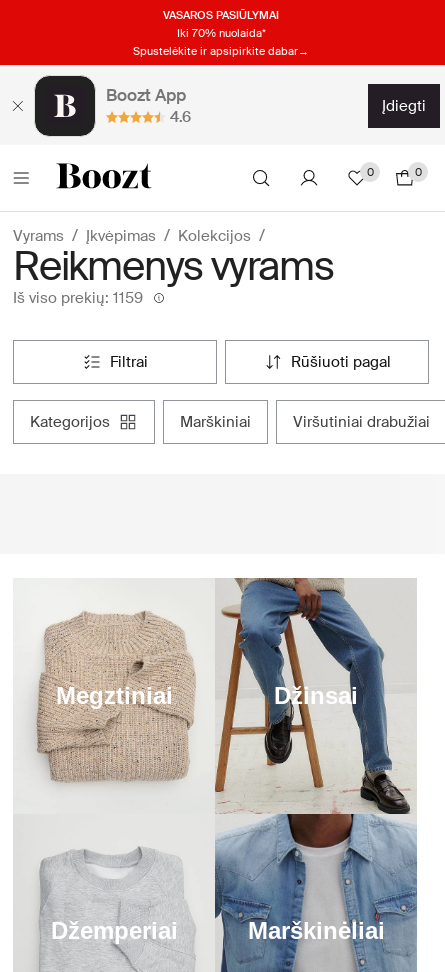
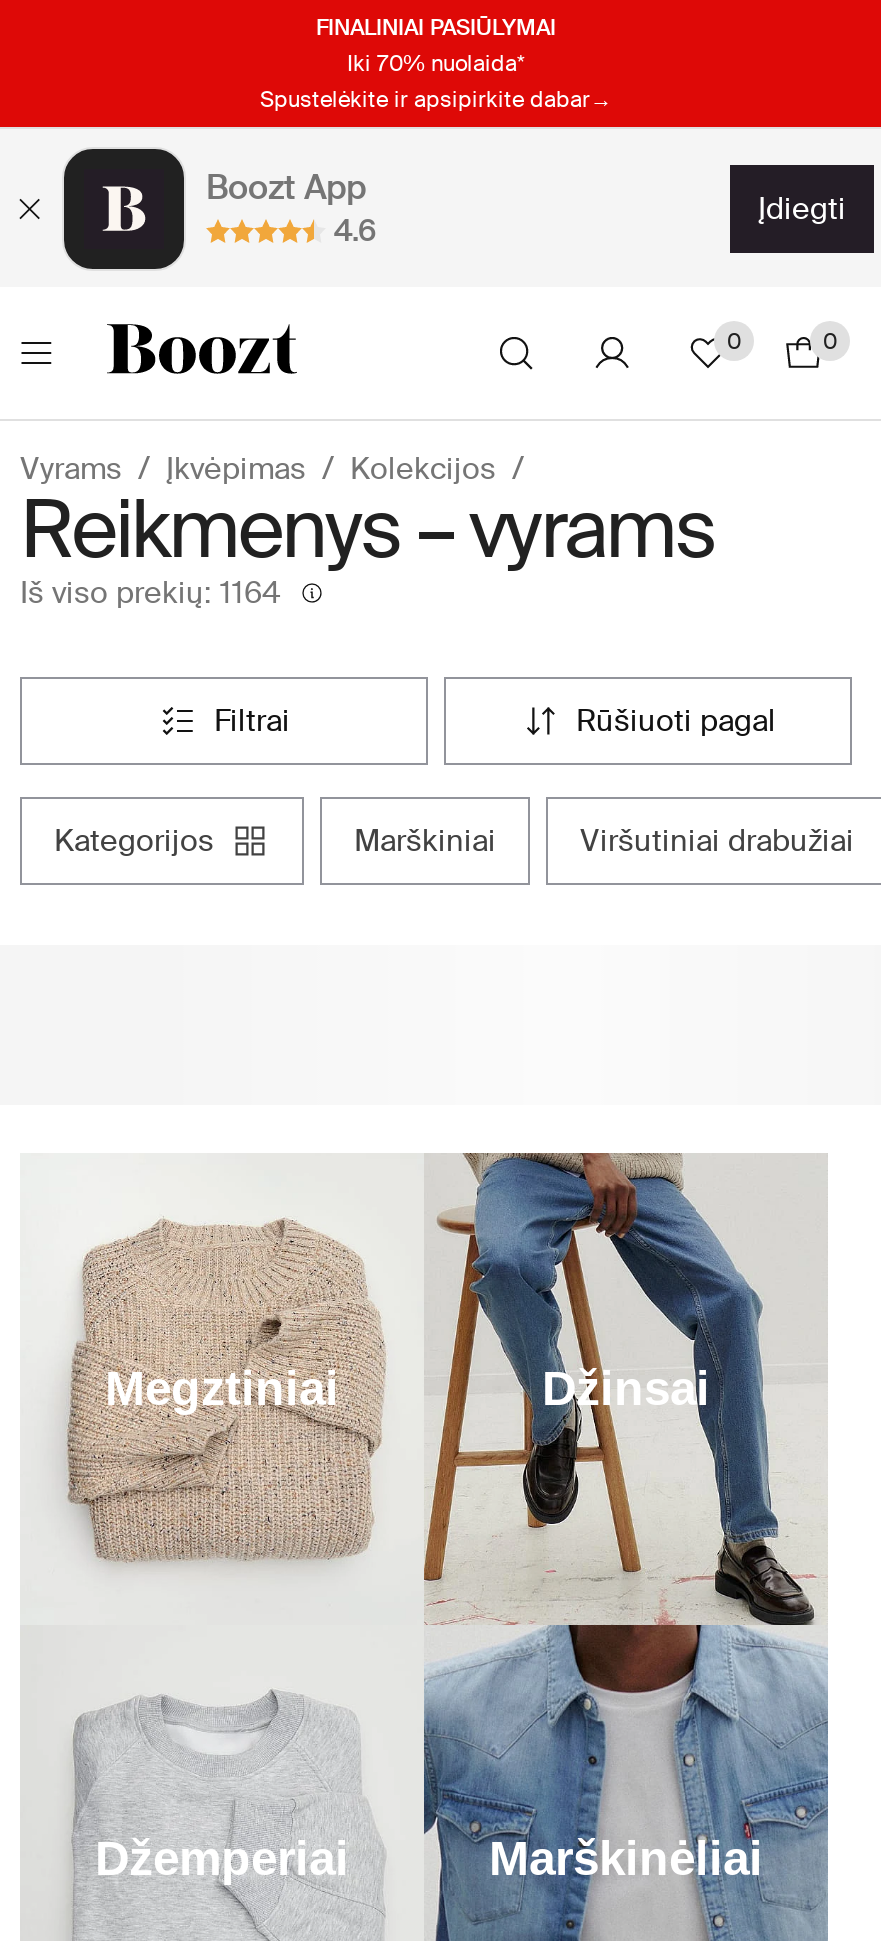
- VASAROS PASIŪLYMAI
+ FINALINIAI PASIŪLYMAI

- Reikmenys vyrams
- Iš viso prekių: 1159
+ Reikmenys – vyrams
+ Iš viso prekių: 1164
